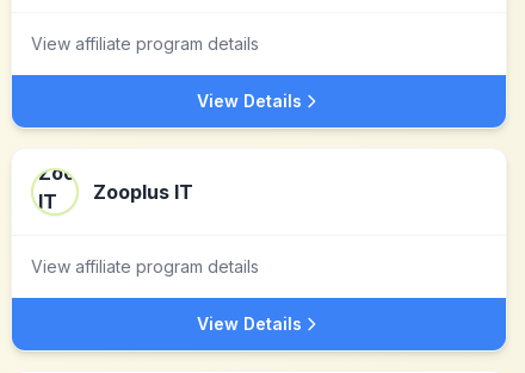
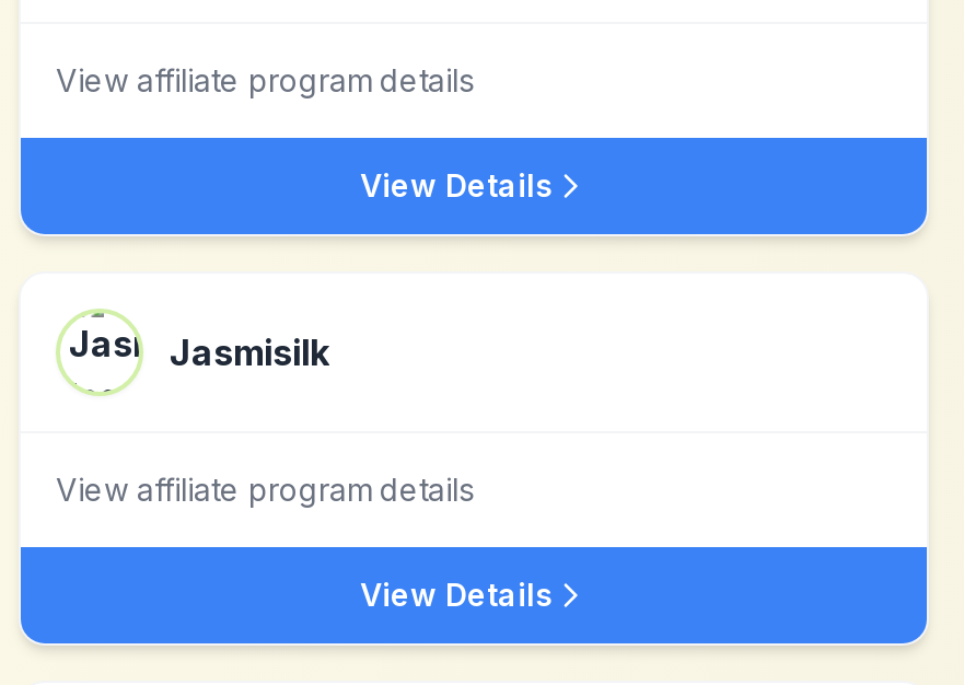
- [image]
- Zooplus IT
+ [image]
+ Jasmisilk
